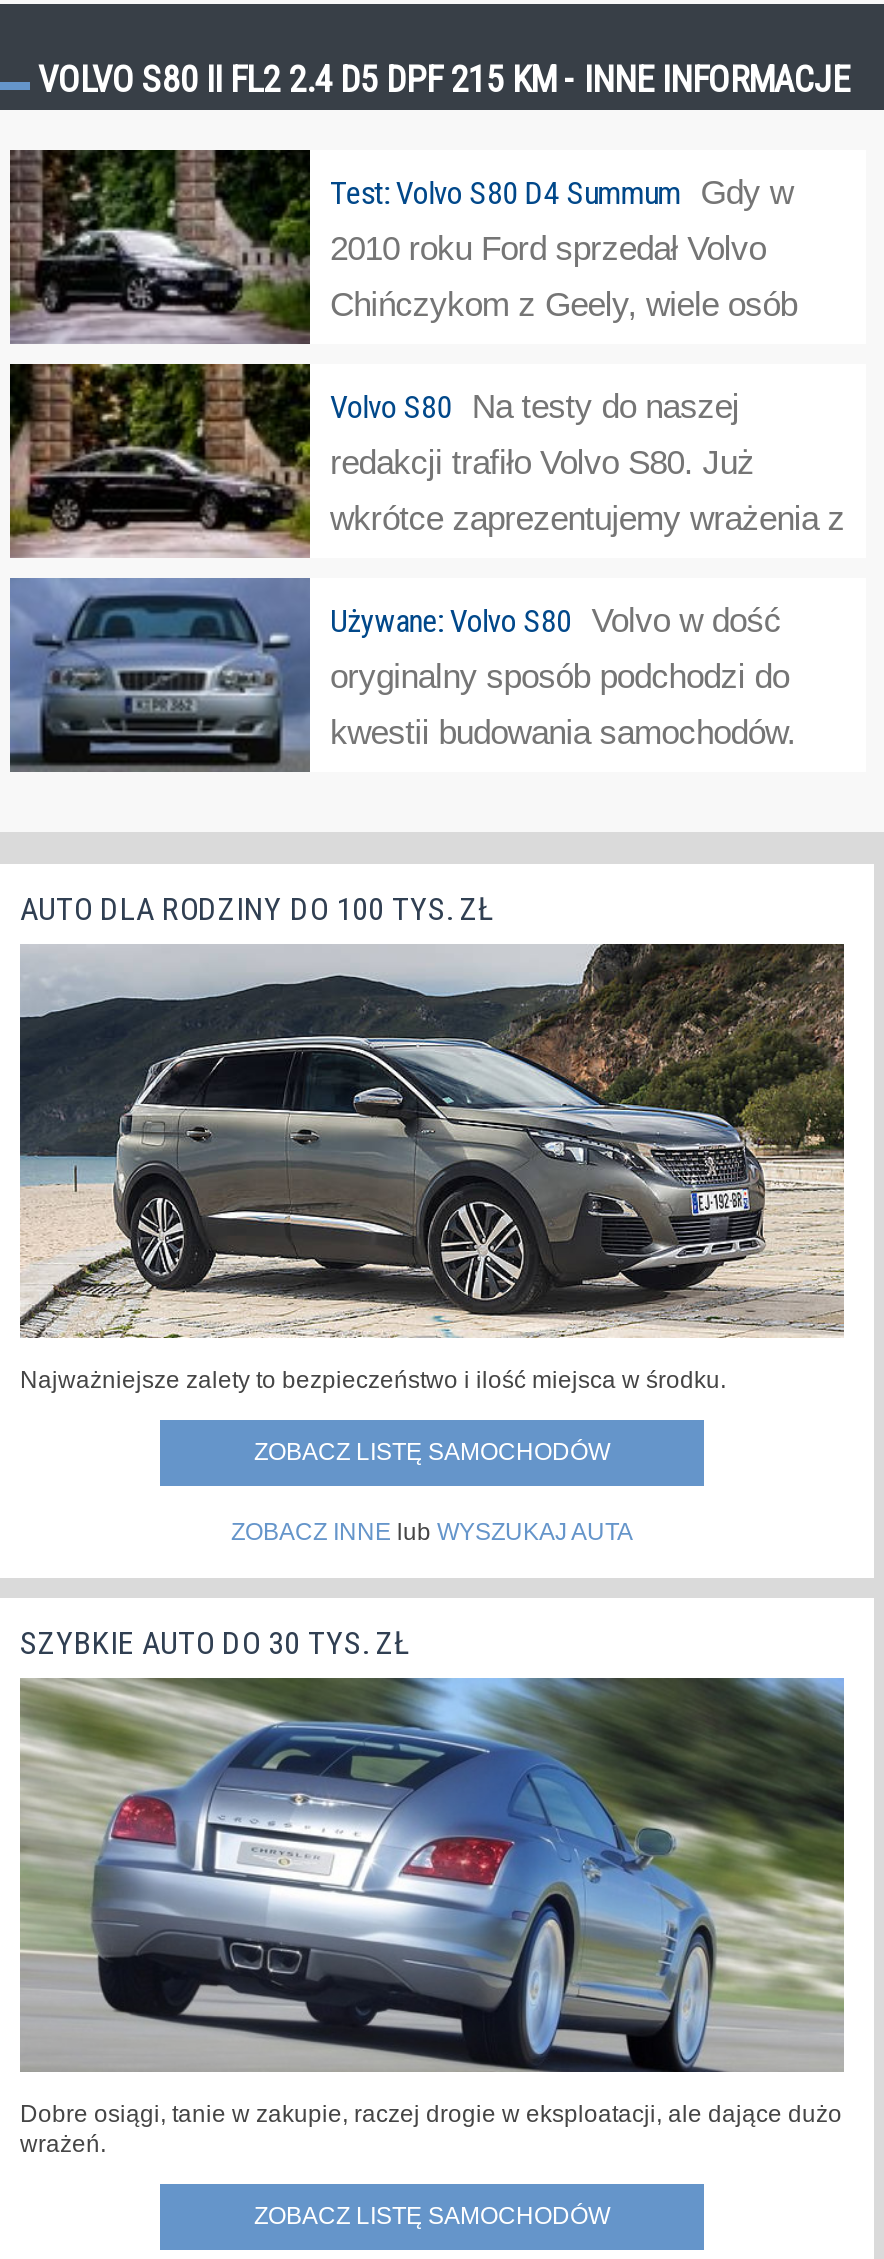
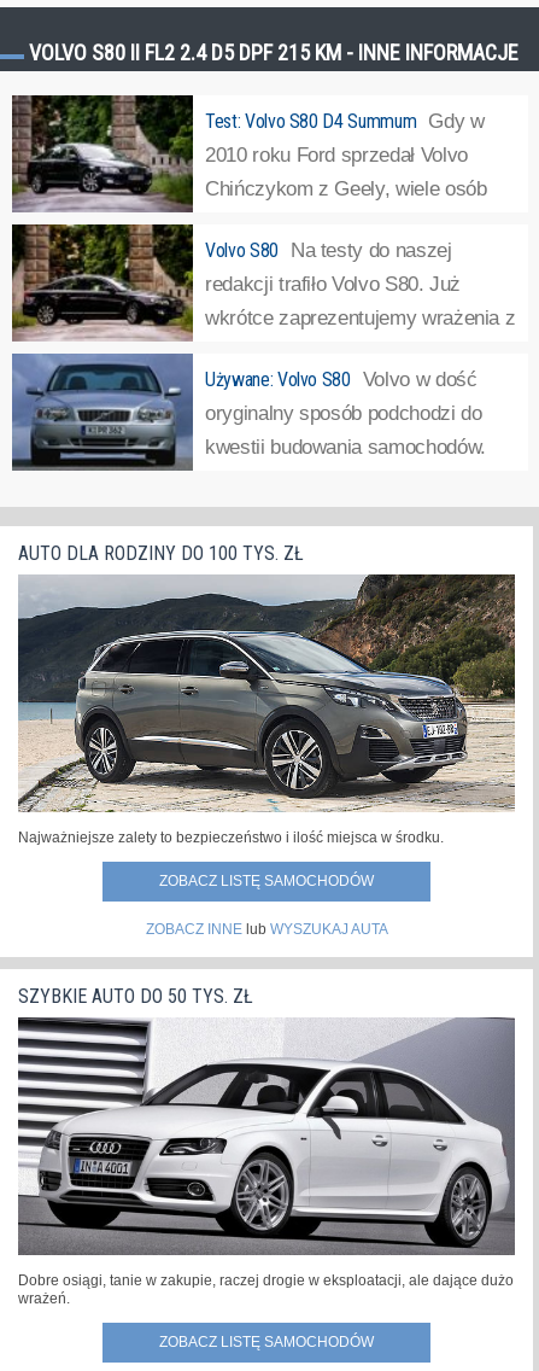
- SZYBKIE AUTO DO 30 TYS. ZŁ
+ SZYBKIE AUTO DO 50 TYS. ZŁ

- [image]
+ [image]
